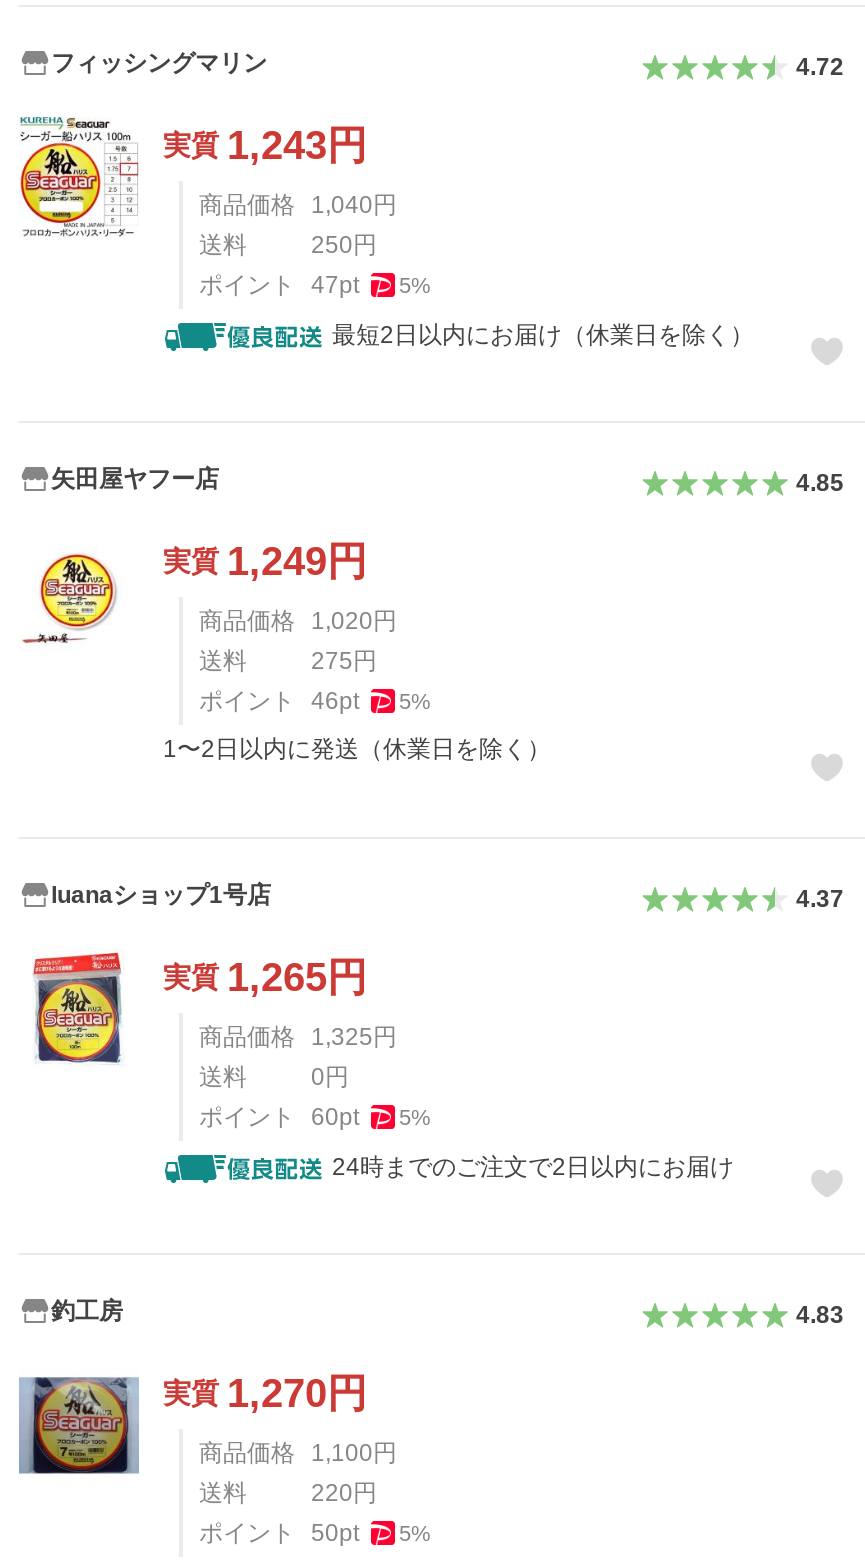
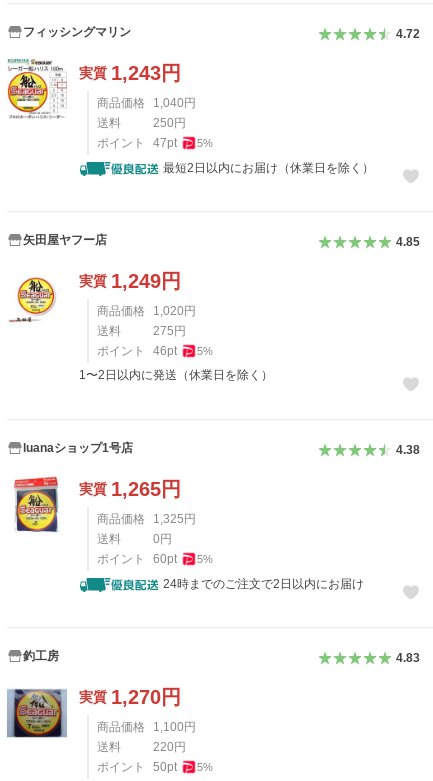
- 4.37
+ 4.38
